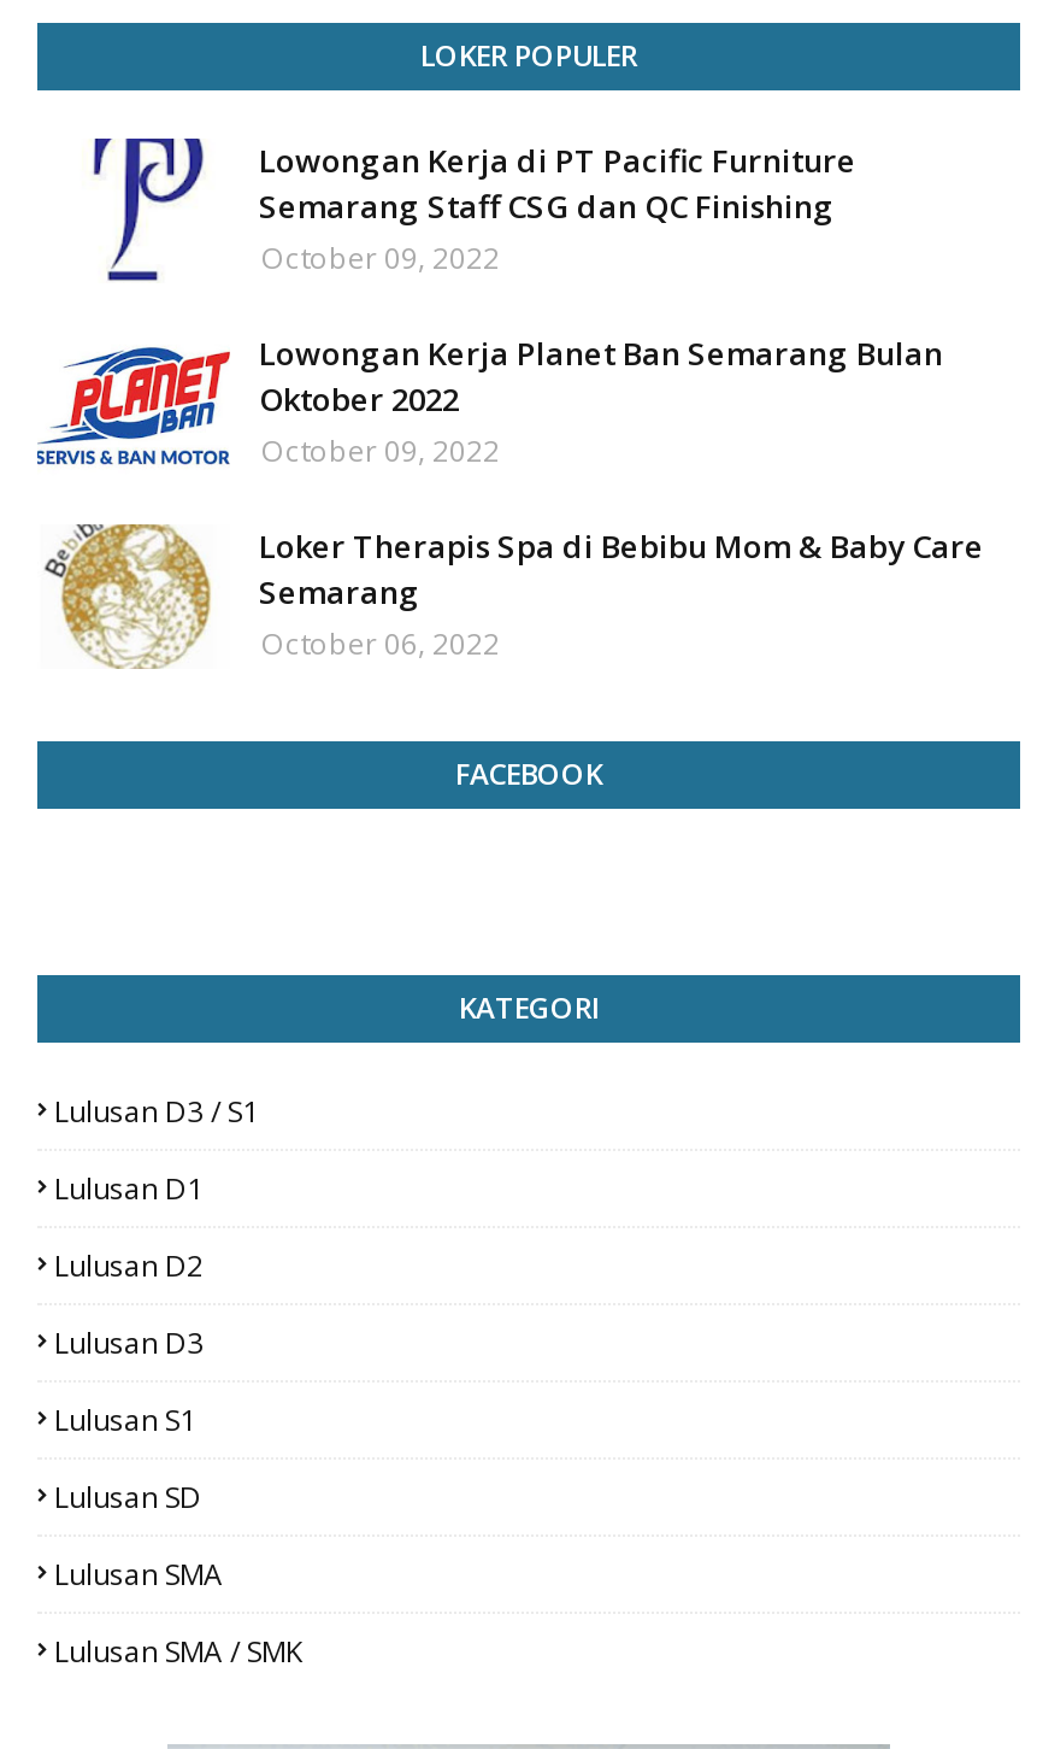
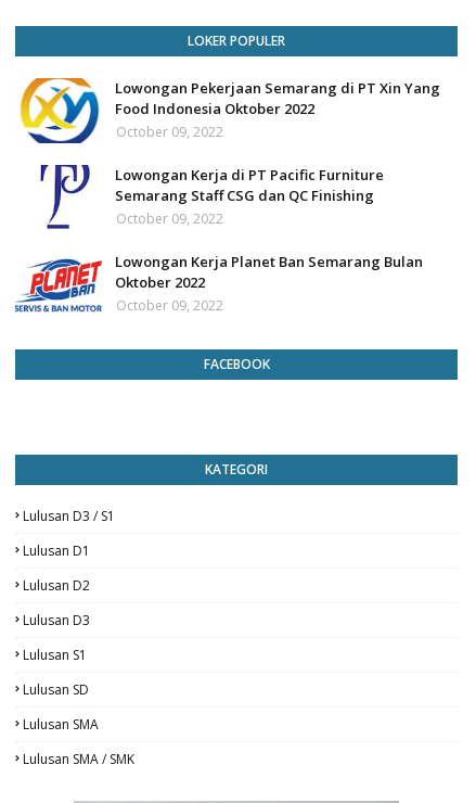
+ [image]
+ Lowongan Pekerjaan Semarang di PT Xin Yang
+ Food Indonesia Oktober 2022
+ October 09, 2022

moved down: [image] | Lowongan Kerja di PT Pacific Furniture | Semarang Staff CSG dan QC Finishing | October 09, 2022 | Lowongan Kerja Planet Ban Semarang Bulan | Oktober 2022 | October 09, 2022

- [image]
- Loker Therapis Spa di Bebibu Mom & Baby Care
- Semarang
- October 06, 2022
